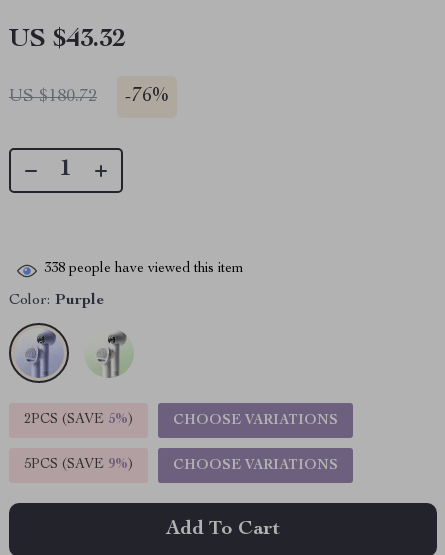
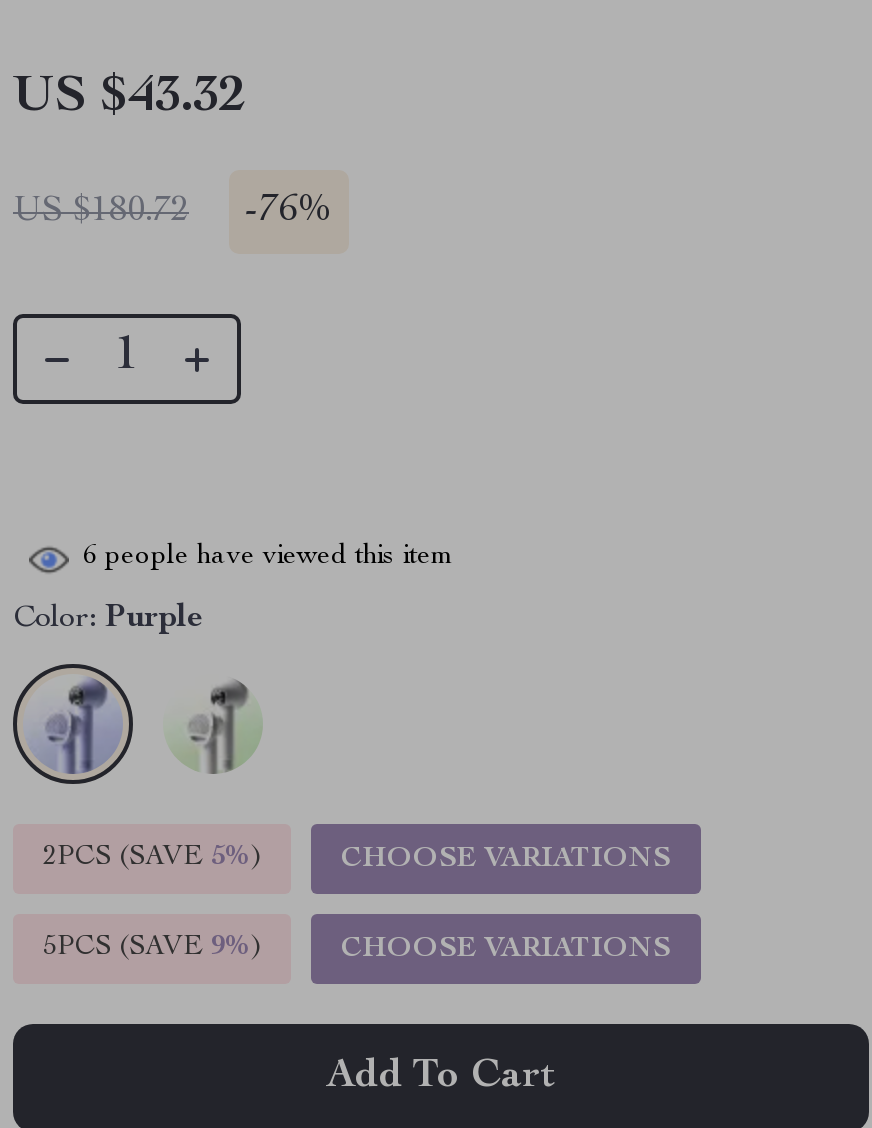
- 338 people have viewed this item
+ 6 people have viewed this item
